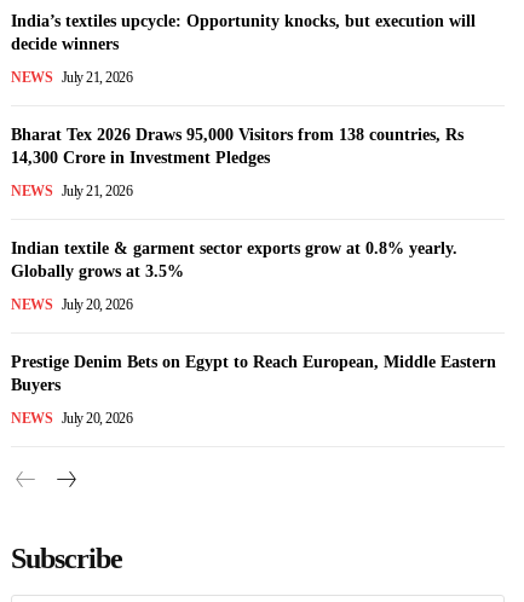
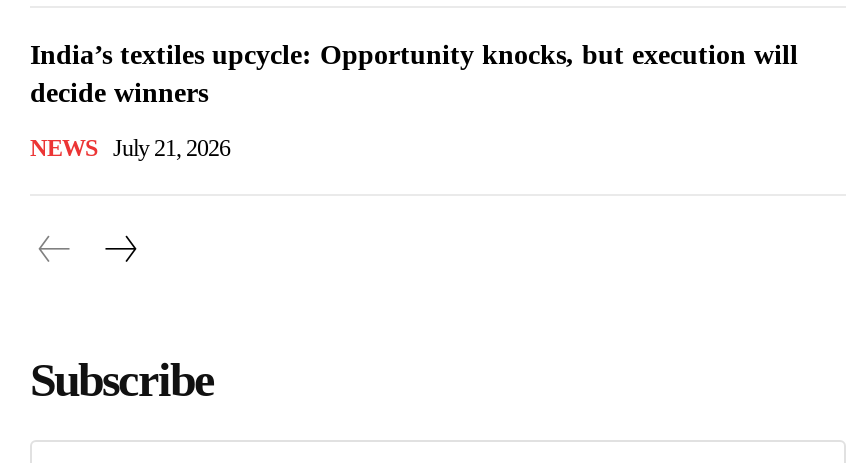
- Bharat Tex 2026 Draws 95,000 Visitors from 138 countries, Rs
- 14,300 Crore in Investment Pledges
- NEWS July 21, 2026
- Indian textile & garment sector exports grow at 0.8% yearly.
- Globally grows at 3.5%
- NEWS July 20, 2026
- Prestige Denim Bets on Egypt to Reach European, Middle Eastern
- Buyers
- NEWS July 20, 2026
